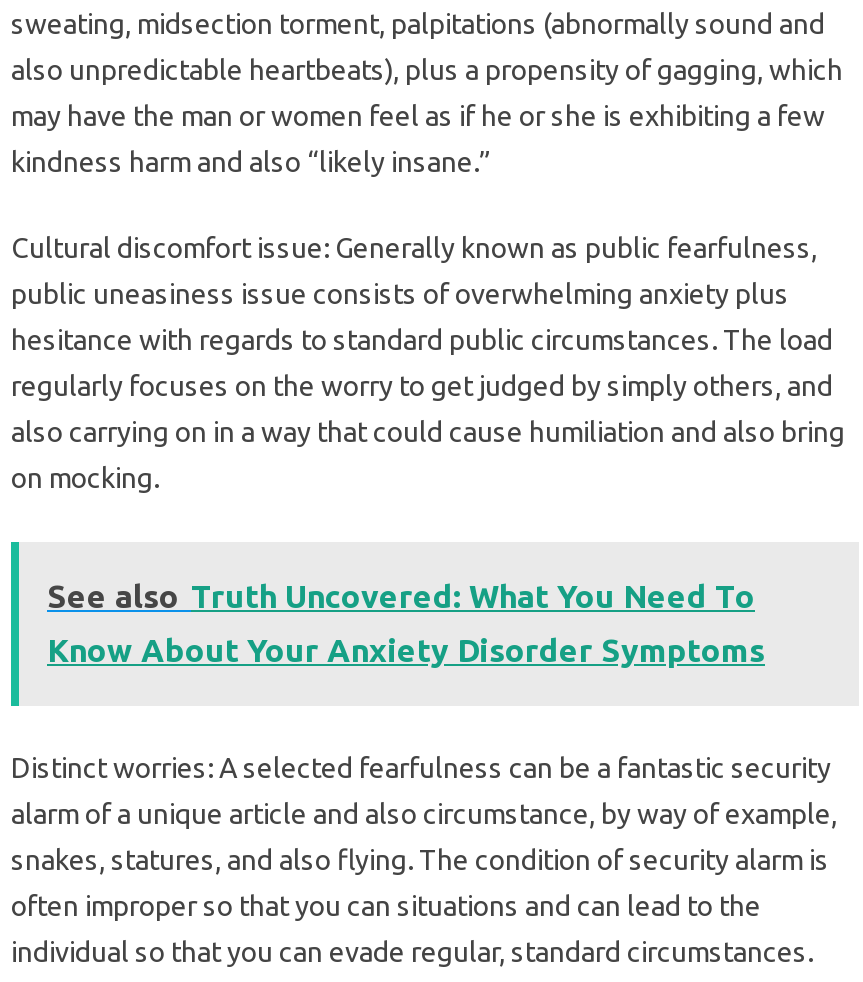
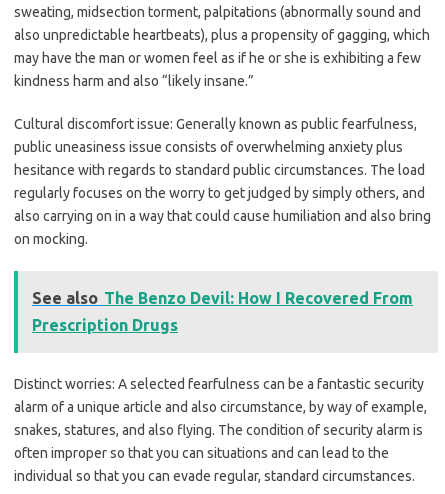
- See also Truth Uncovered: What You Need To
+ See also The Benzo Devil: How I Recovered From

- Know About Your Anxiety Disorder Symptoms
+ Prescription Drugs
